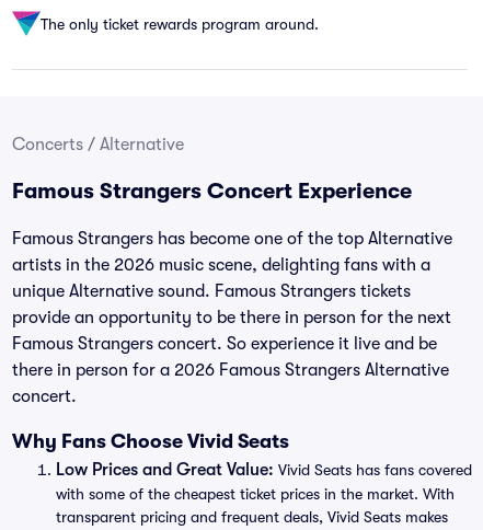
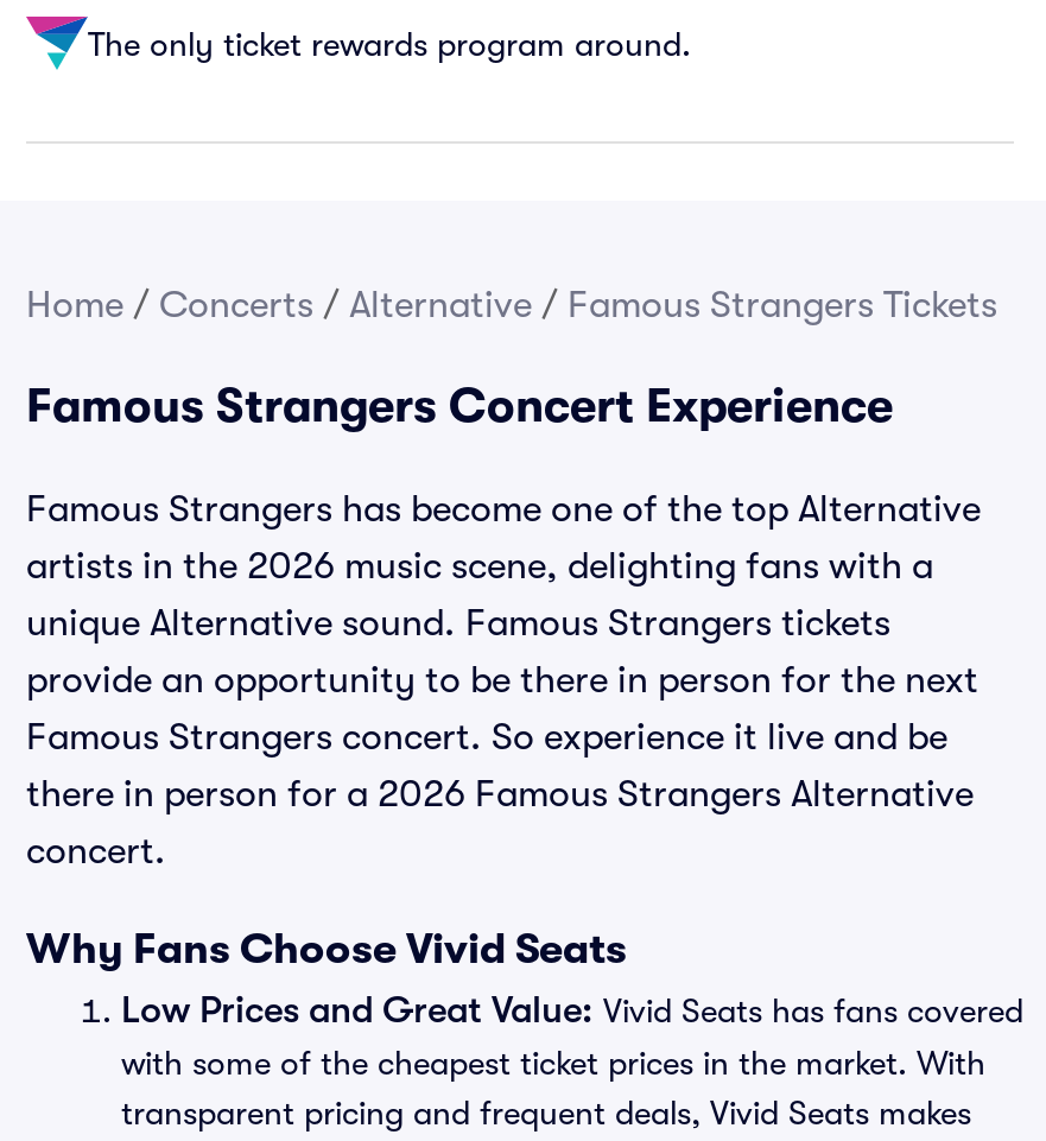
- Concerts / Alternative
+ Home / Concerts / Alternative / Famous Strangers Tickets
